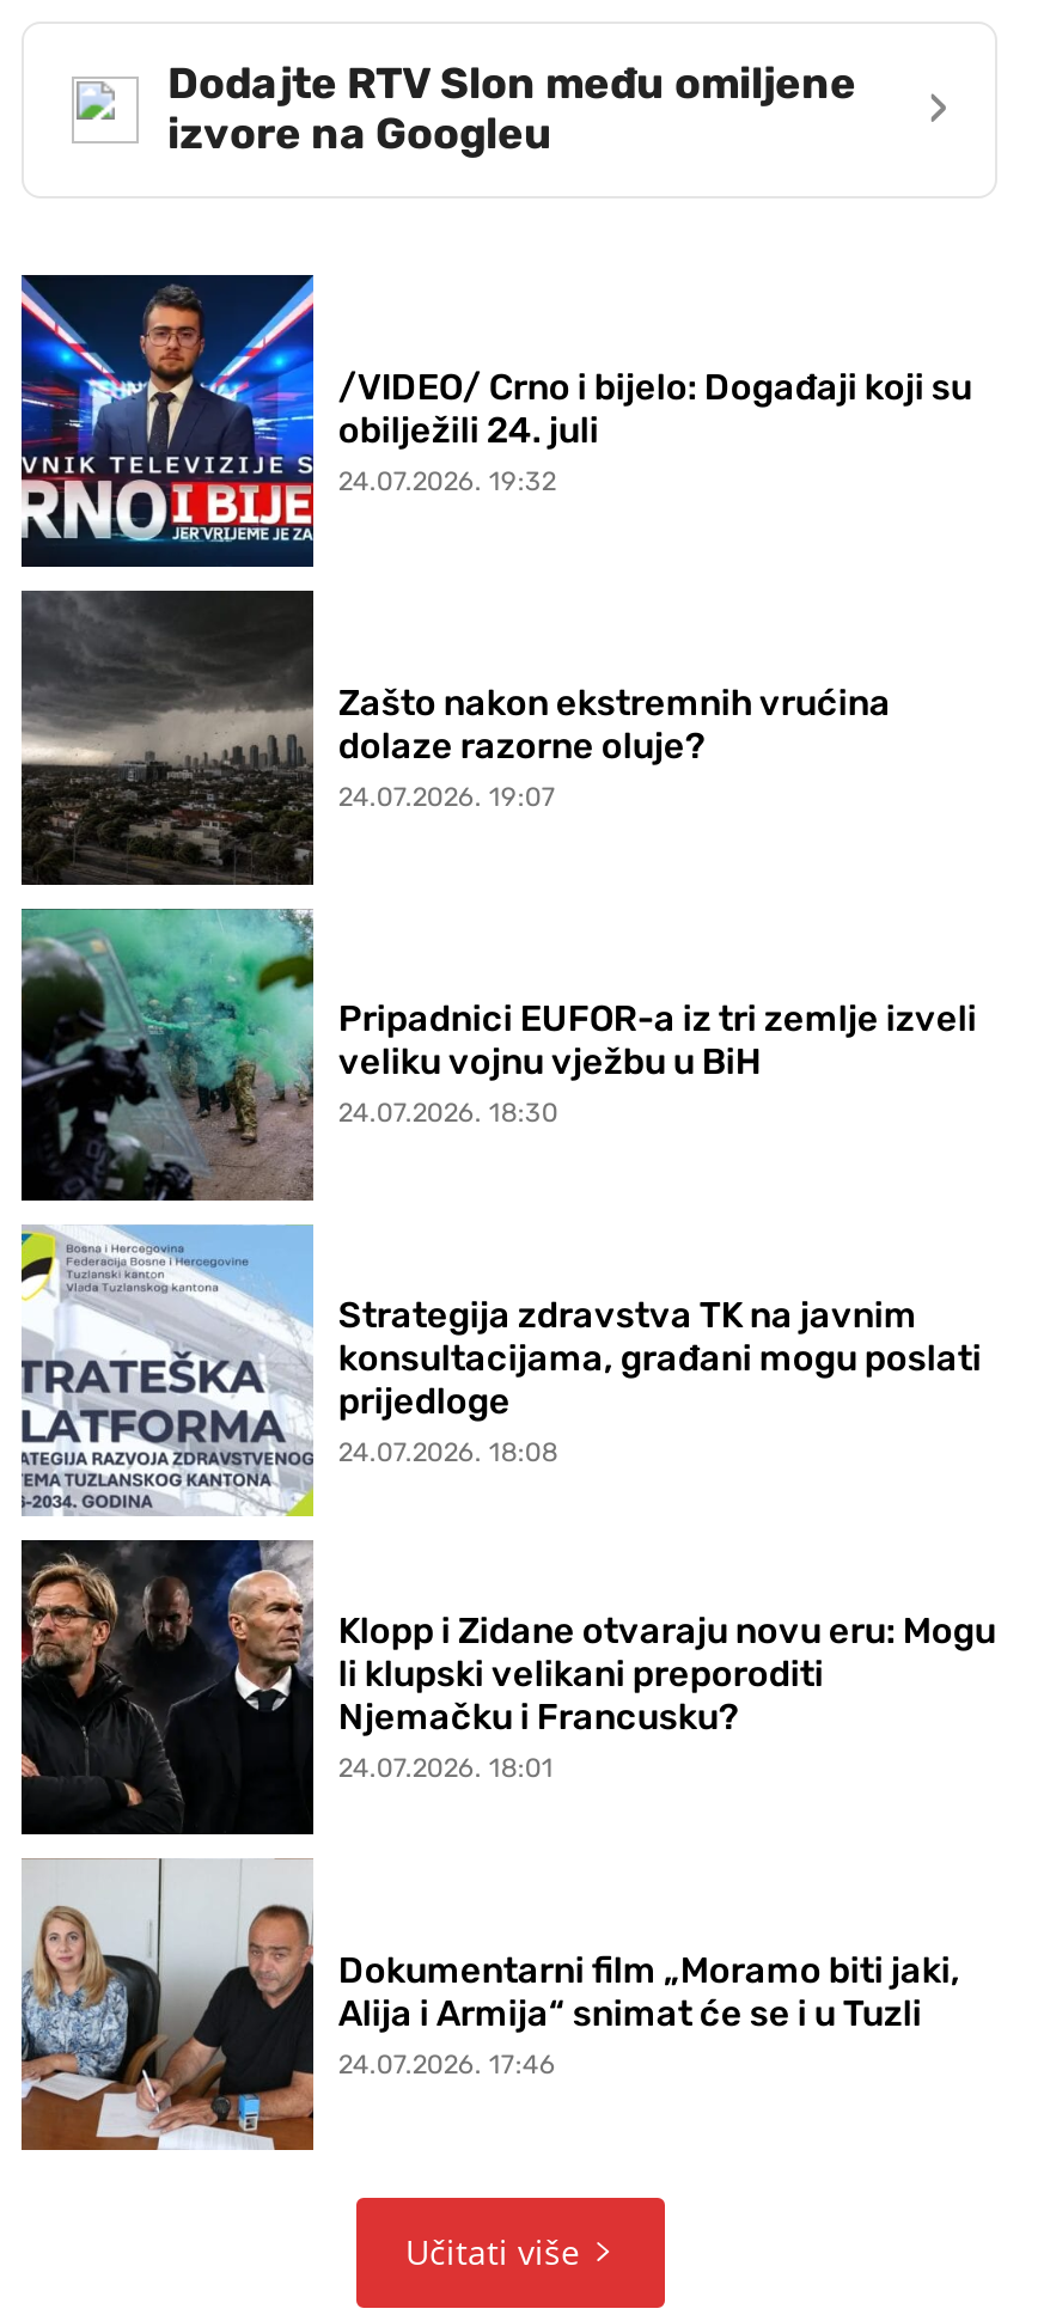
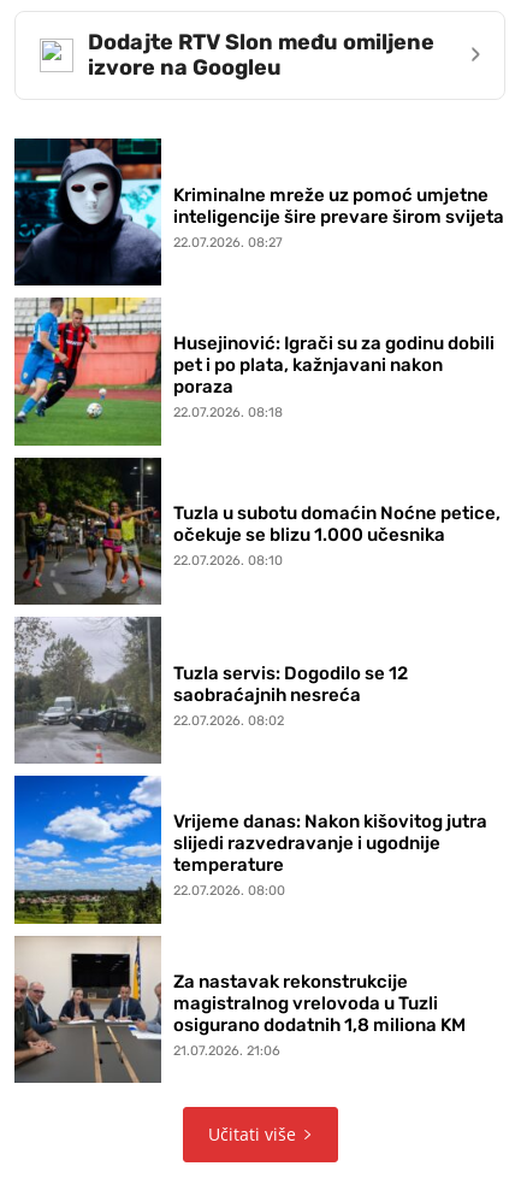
- [image]
- /VIDEO/ Crno i bijelo: Događaji koji su
- obilježili 24. juli
- 24.07.2026. 19:32
+ [image]
+ Kriminalne mreže uz pomoć umjetne
+ inteligencije šire prevare širom svijeta
+ 22.07.2026. 08:27

- [image]
- Zašto nakon ekstremnih vrućina
- dolaze razorne oluje?
- 24.07.2026. 19:07
+ [image]
+ Husejinović: Igrači su za godinu dobili
+ pet i po plata, kažnjavani nakon
+ poraza
+ 22.07.2026. 08:18

- [image]
- Pripadnici EUFOR-a iz tri zemlje izveli
- veliku vojnu vježbu u BiH
- 24.07.2026. 18:30
+ [image]
+ Tuzla u subotu domaćin Noćne petice,
+ očekuje se blizu 1.000 učesnika
+ 22.07.2026. 08:10

- [image]
- Strategija zdravstva TK na javnim
- konsultacijama, građani mogu poslati
- prijedloge
- 24.07.2026. 18:08
+ [image]
+ Tuzla servis: Dogodilo se 12
+ saobraćajnih nesreća
+ 22.07.2026. 08:02

- [image]
- Klopp i Zidane otvaraju novu eru: Mogu
- li klupski velikani preporoditi
- Njemačku i Francusku?
- 24.07.2026. 18:01
+ [image]
+ Vrijeme danas: Nakon kišovitog jutra
+ slijedi razvedravanje i ugodnije
+ temperature
+ 22.07.2026. 08:00

- [image]
- Dokumentarni film „Moramo biti jaki,
- Alija i Armija“ snimat će se i u Tuzli
- 24.07.2026. 17:46
+ [image]
+ Za nastavak rekonstrukcije
+ magistralnog vrelovoda u Tuzli
+ osigurano dodatnih 1,8 miliona KM
+ 21.07.2026. 21:06
